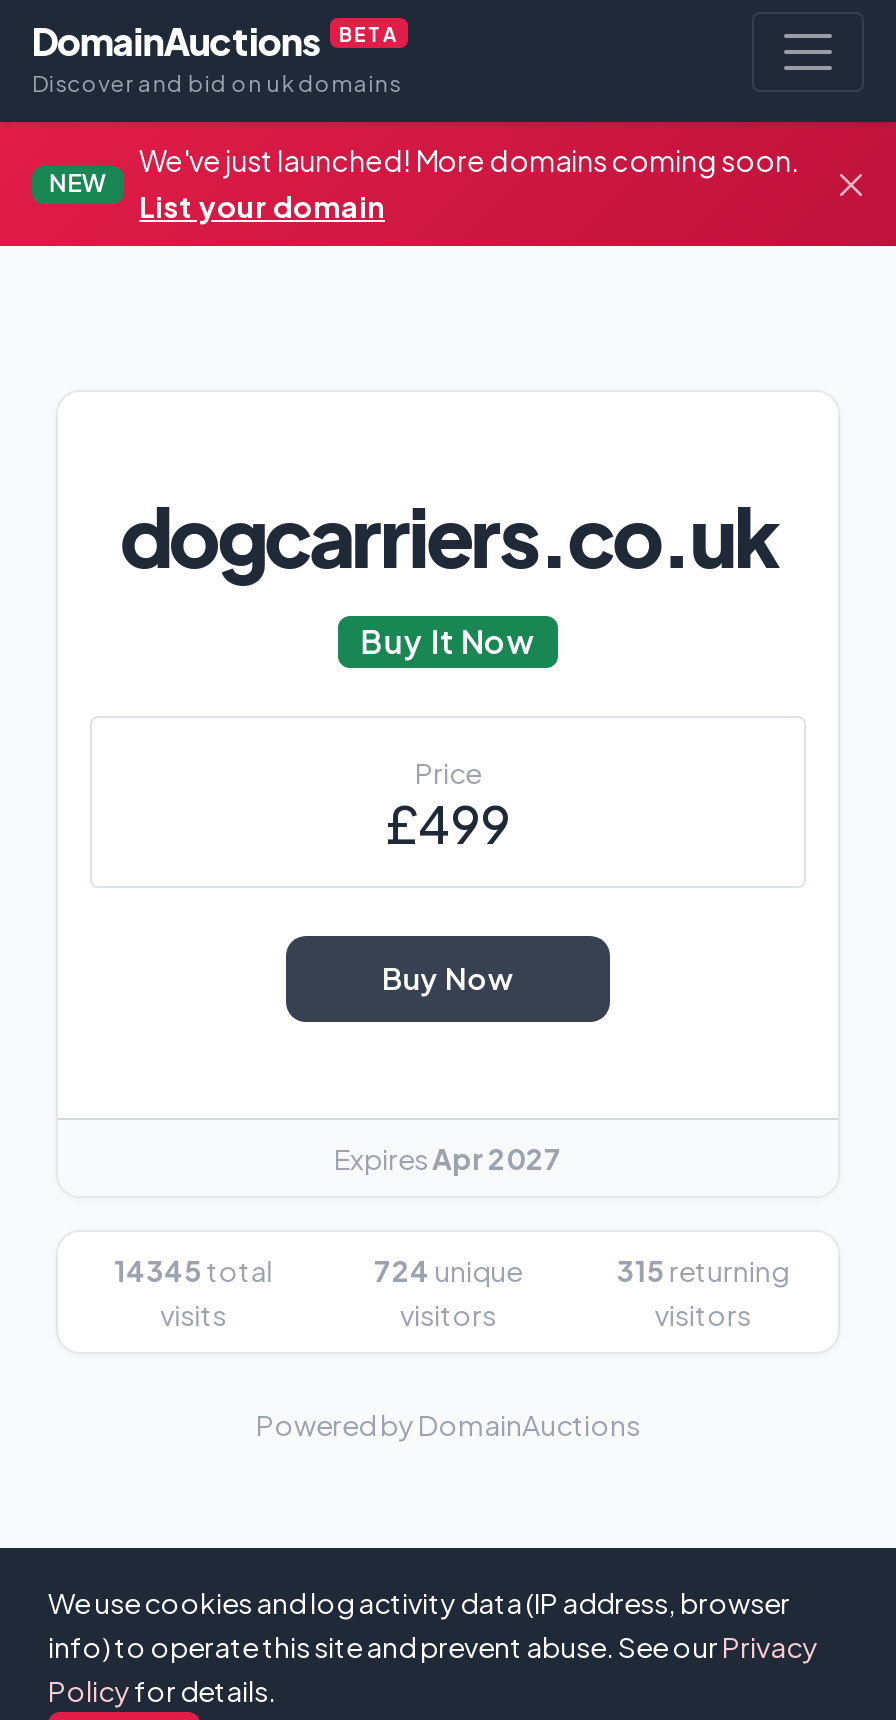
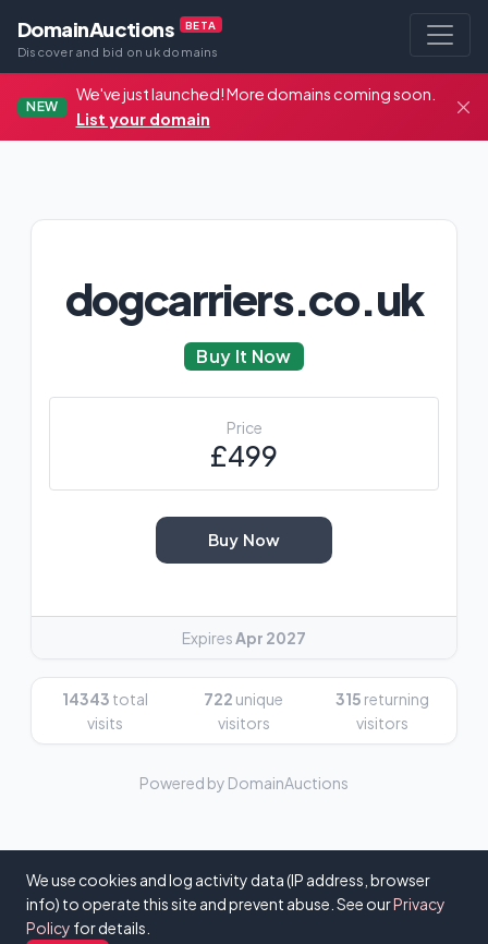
- 14345 total
+ 14343 total

- 724 unique
+ 722 unique
